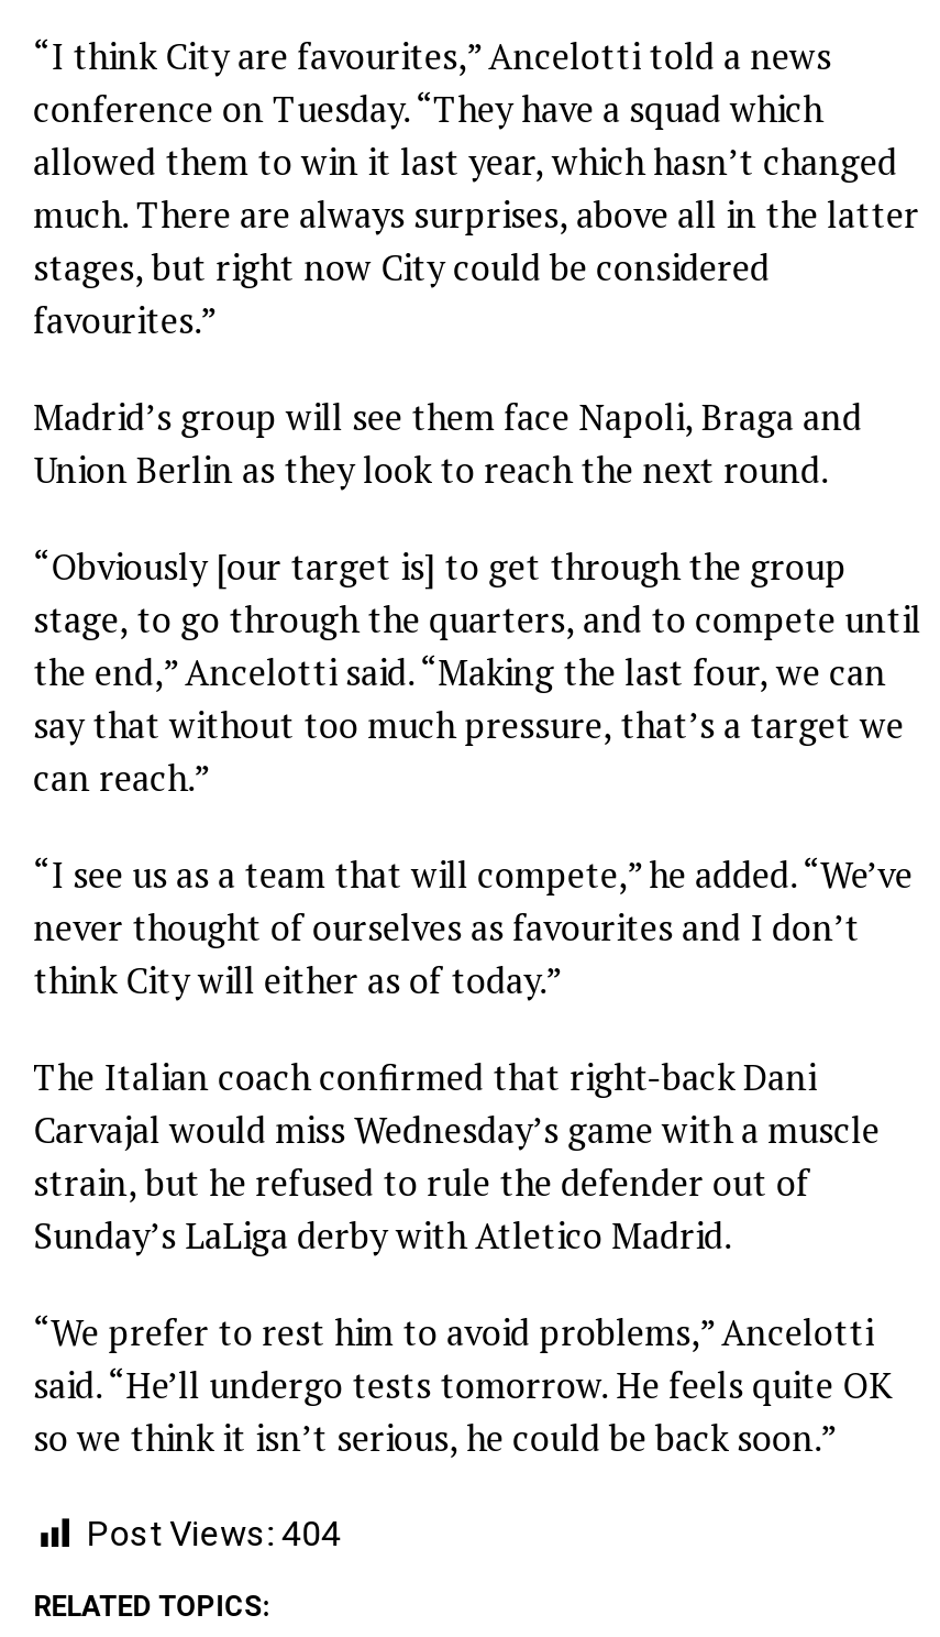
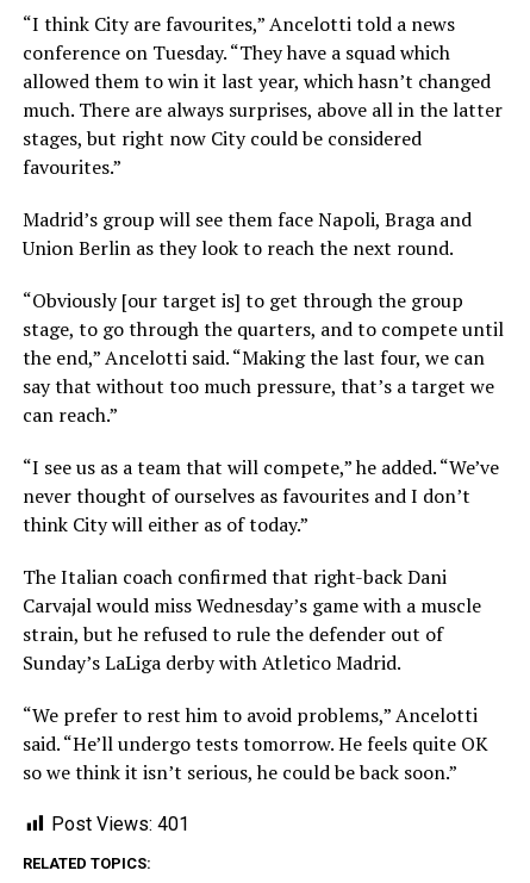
- Post Views: 404
+ Post Views: 401
